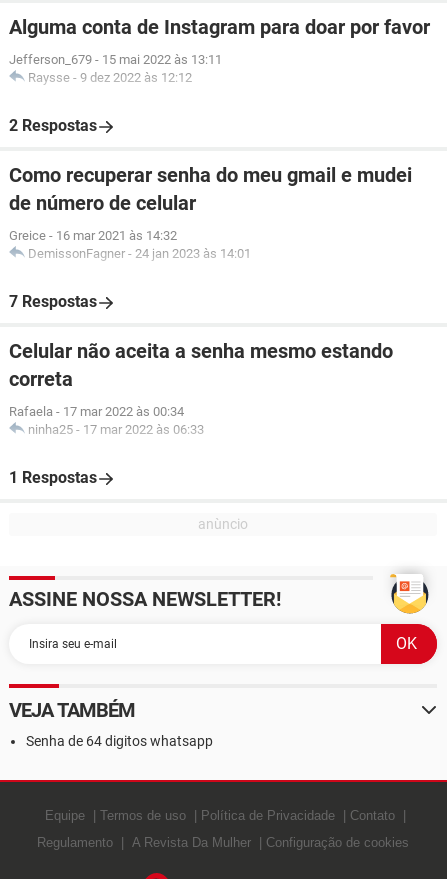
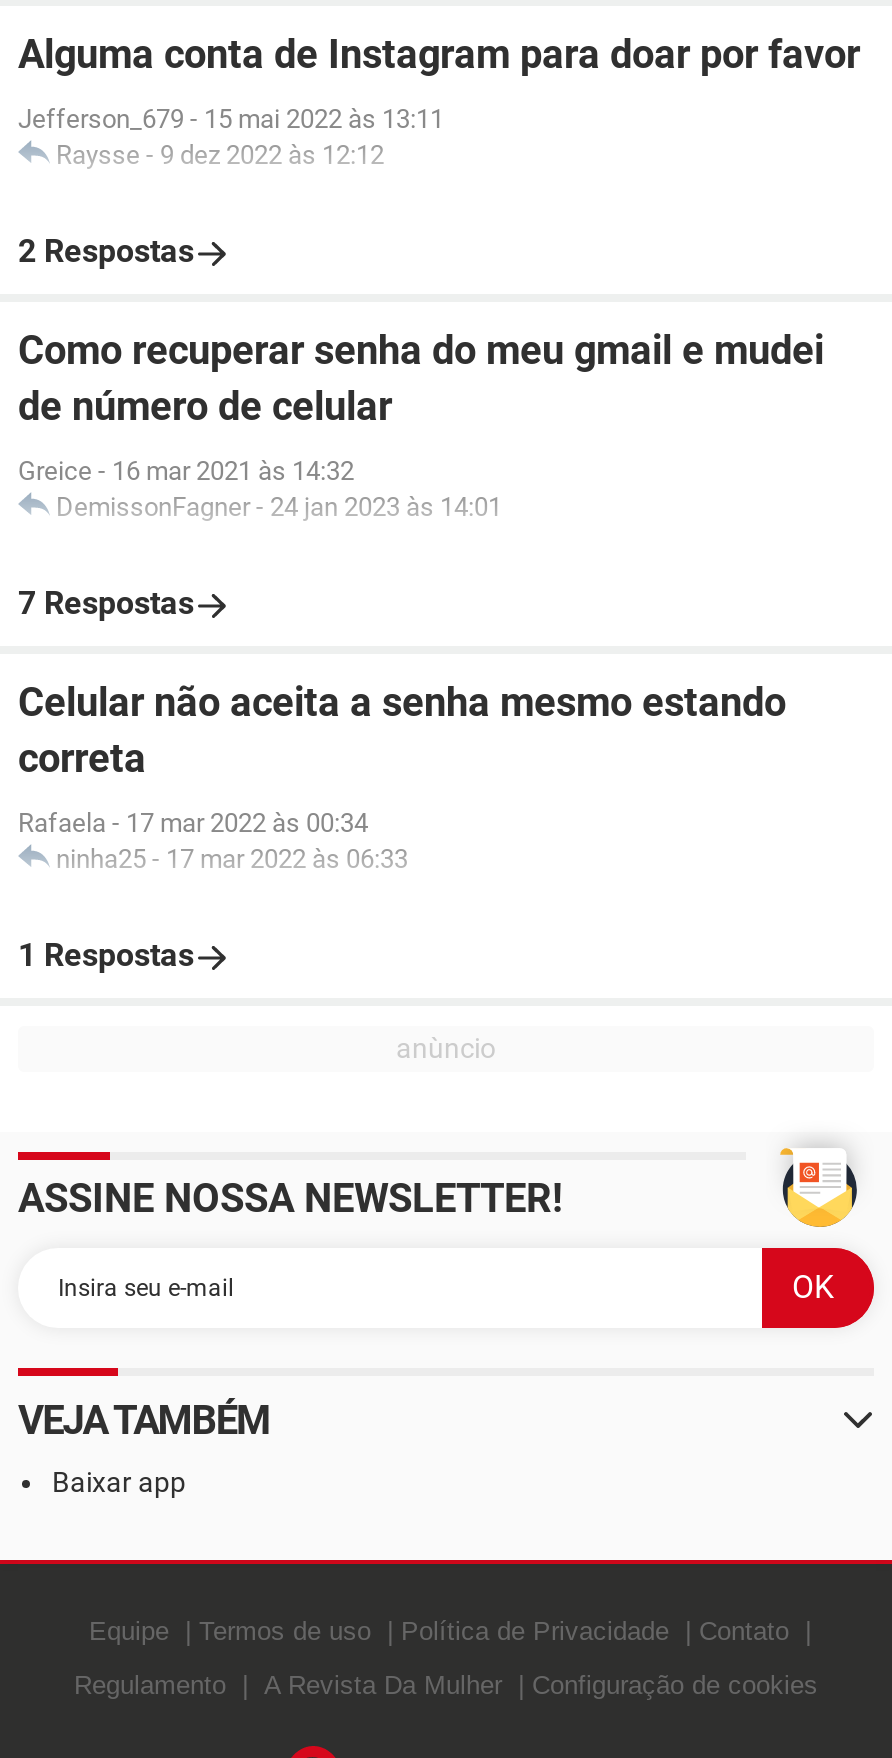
- Senha de 64 digitos whatsapp
+ Baixar app
